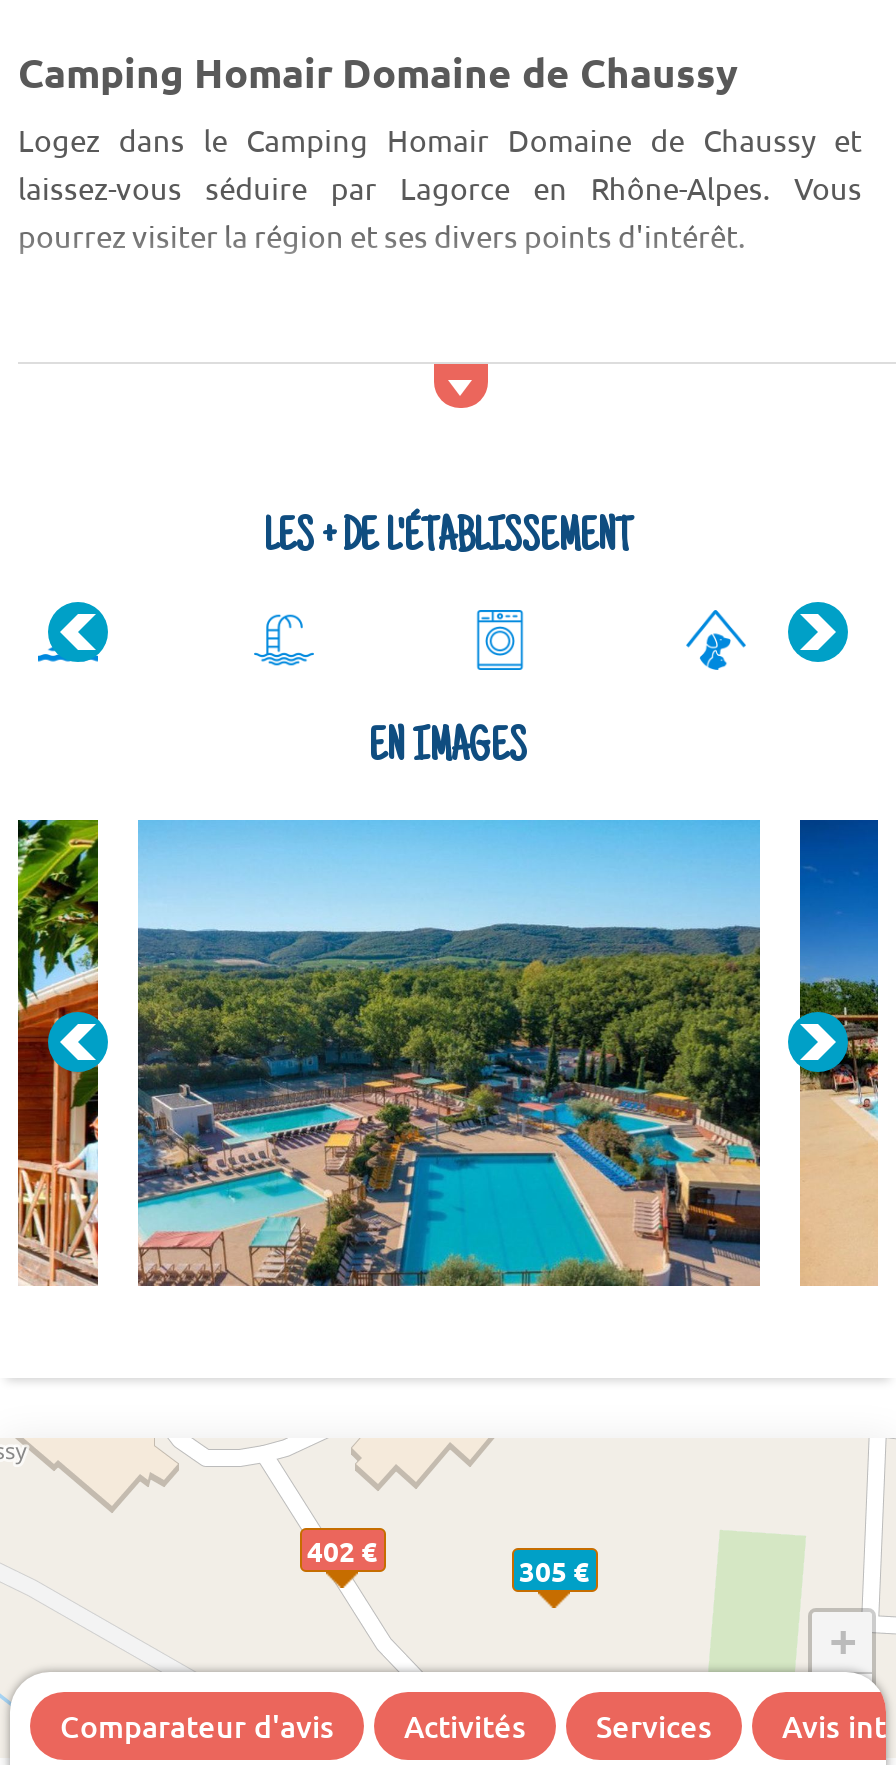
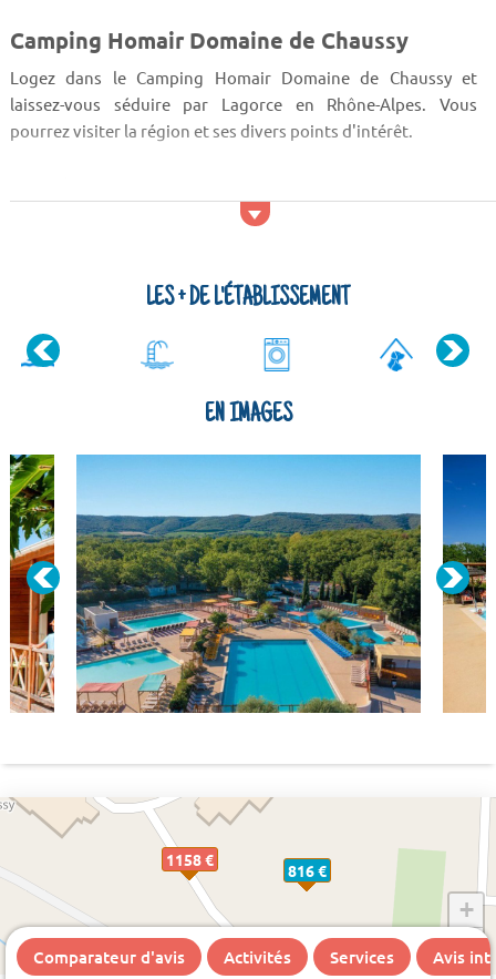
- 402 €
+ 1158 €

- 305 €
+ 816 €
